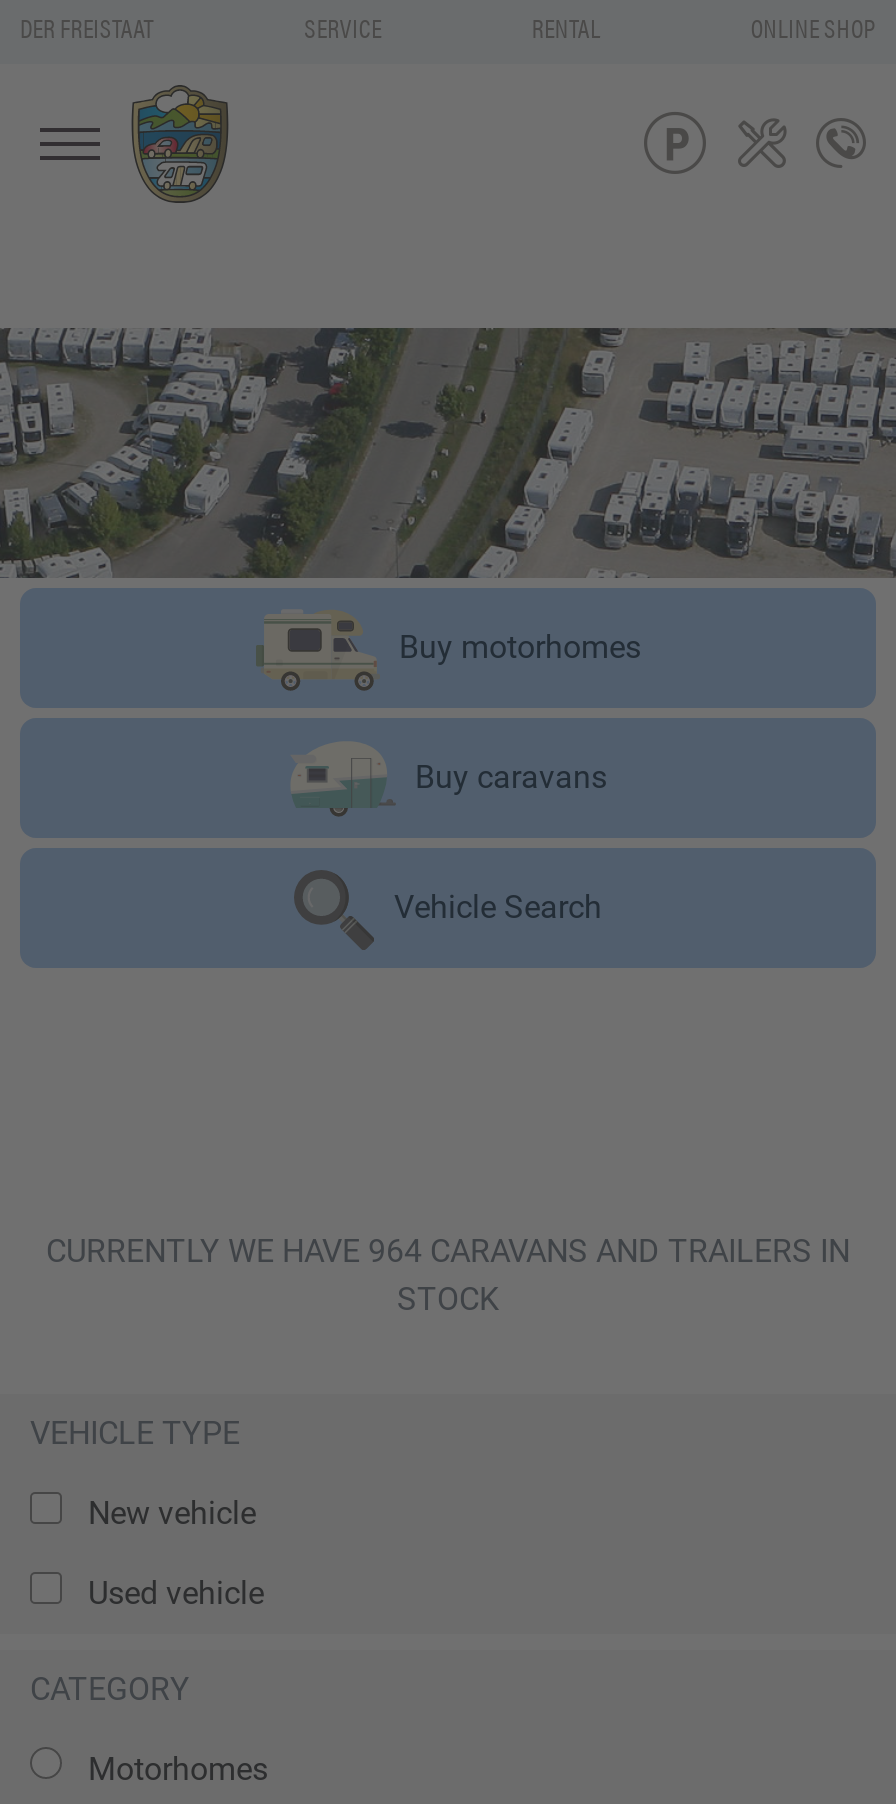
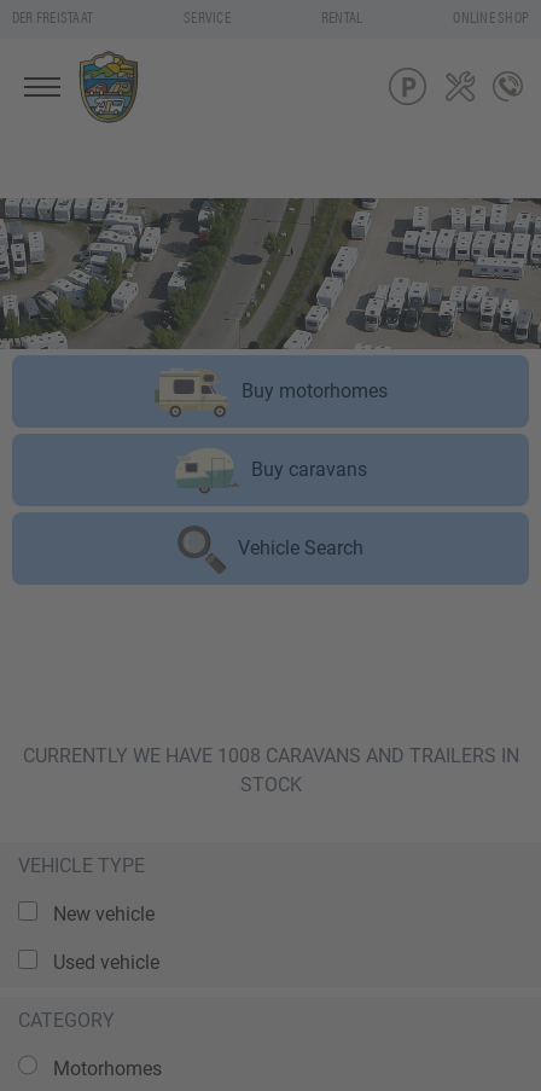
- CURRENTLY WE HAVE 964 CARAVANS AND TRAILERS IN
+ CURRENTLY WE HAVE 1008 CARAVANS AND TRAILERS IN
